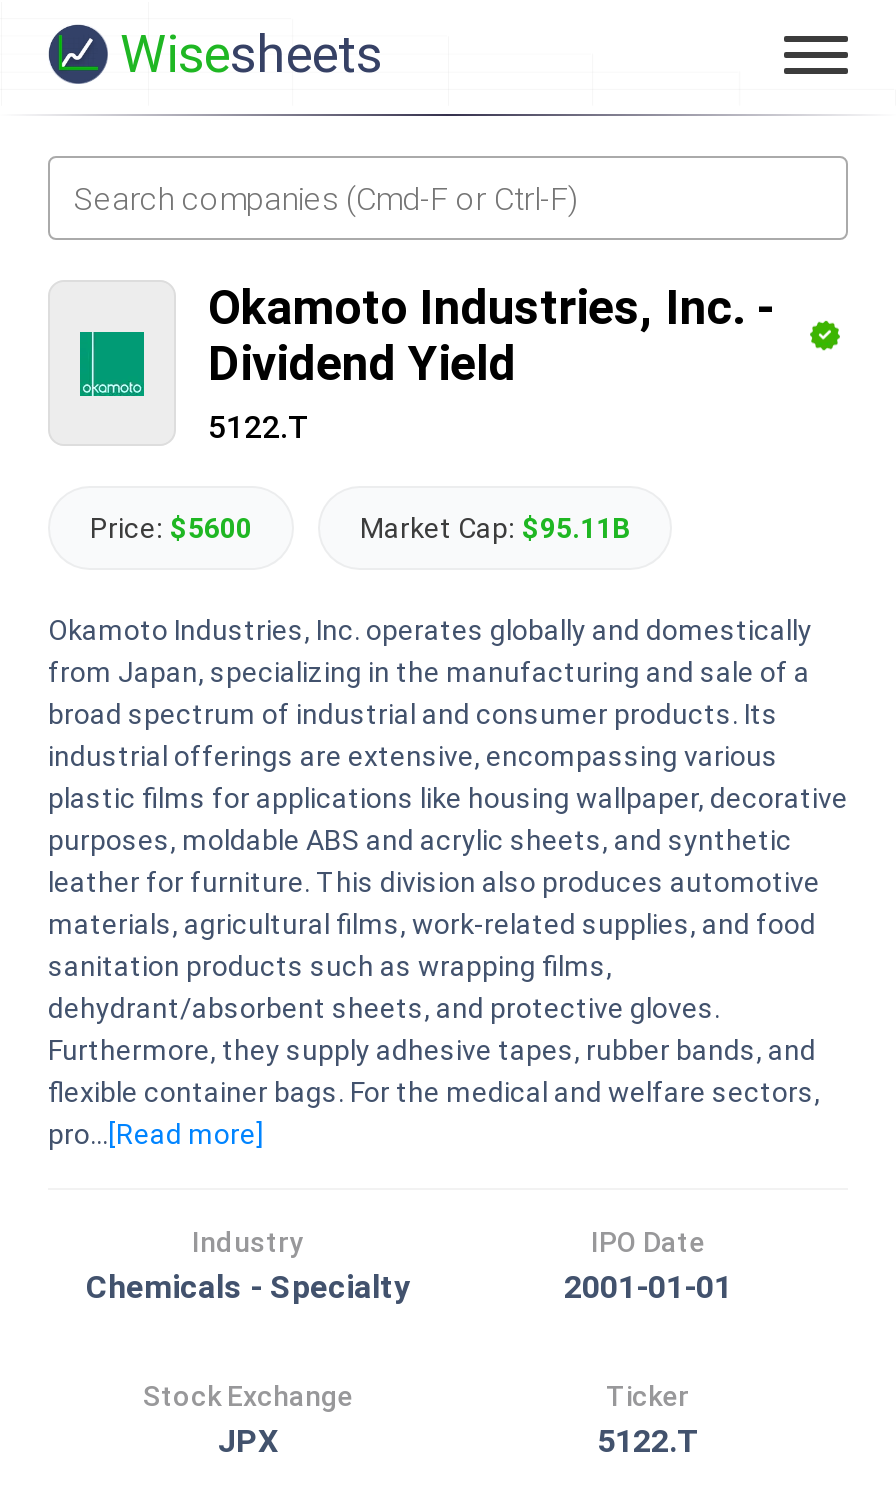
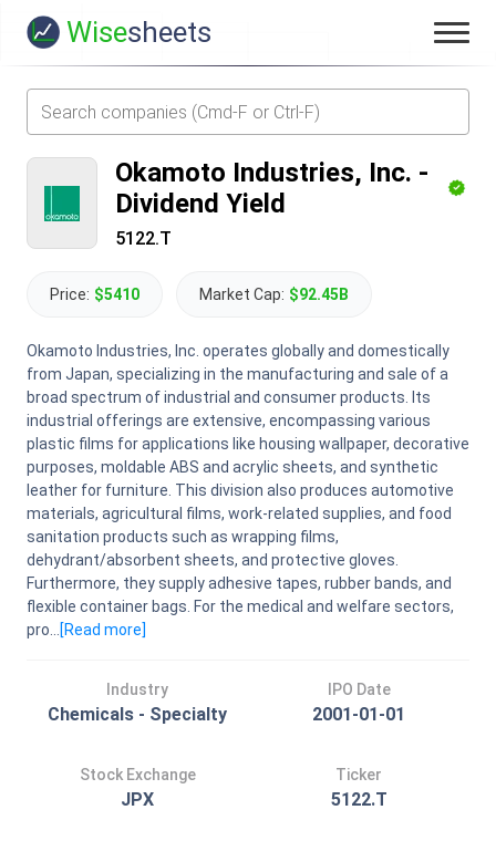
- Price: $5600
+ Price: $5410

- Market Cap: $95.11B
+ Market Cap: $92.45B
